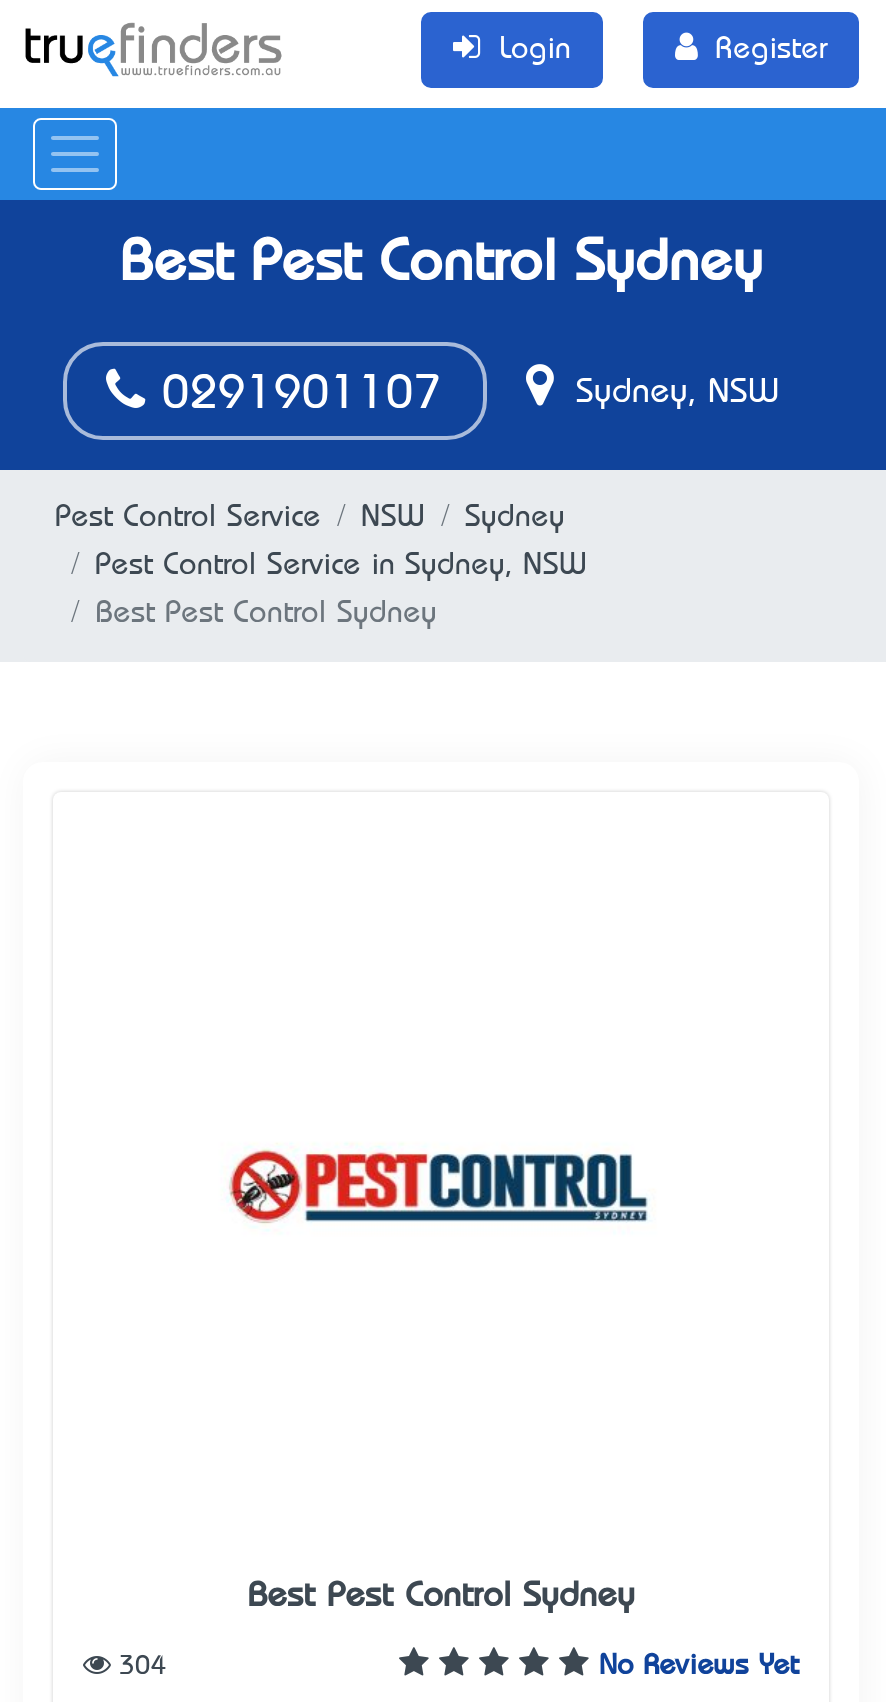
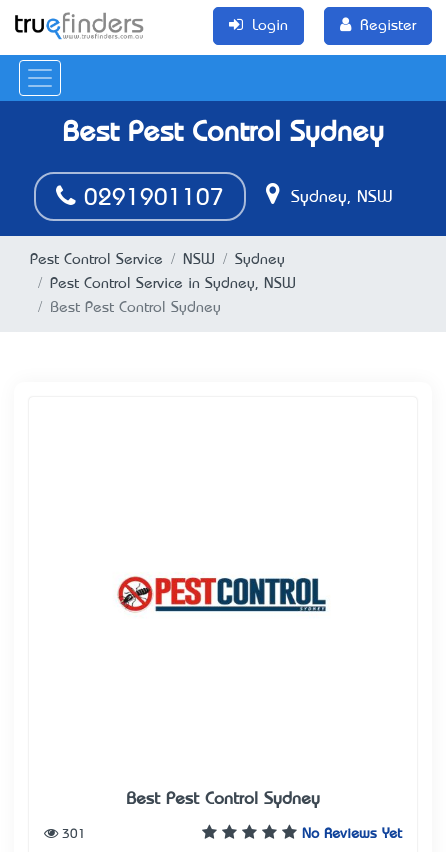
- 304
+ 301
